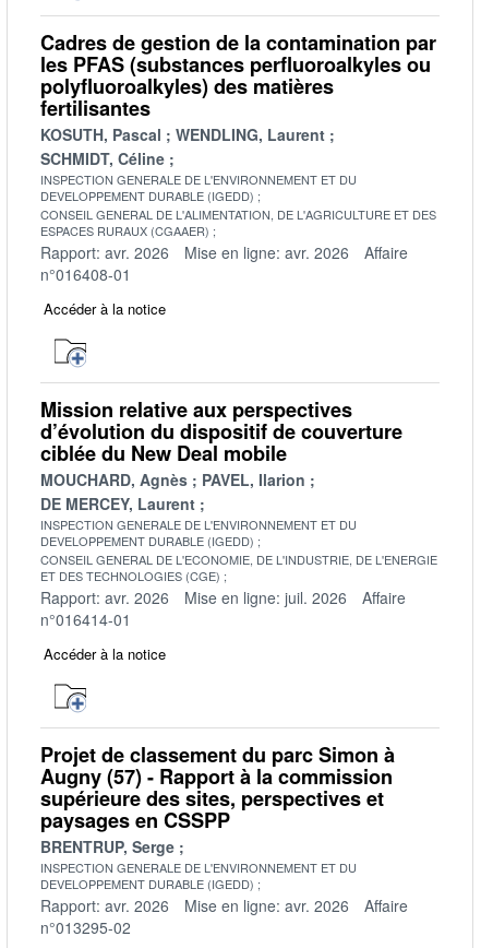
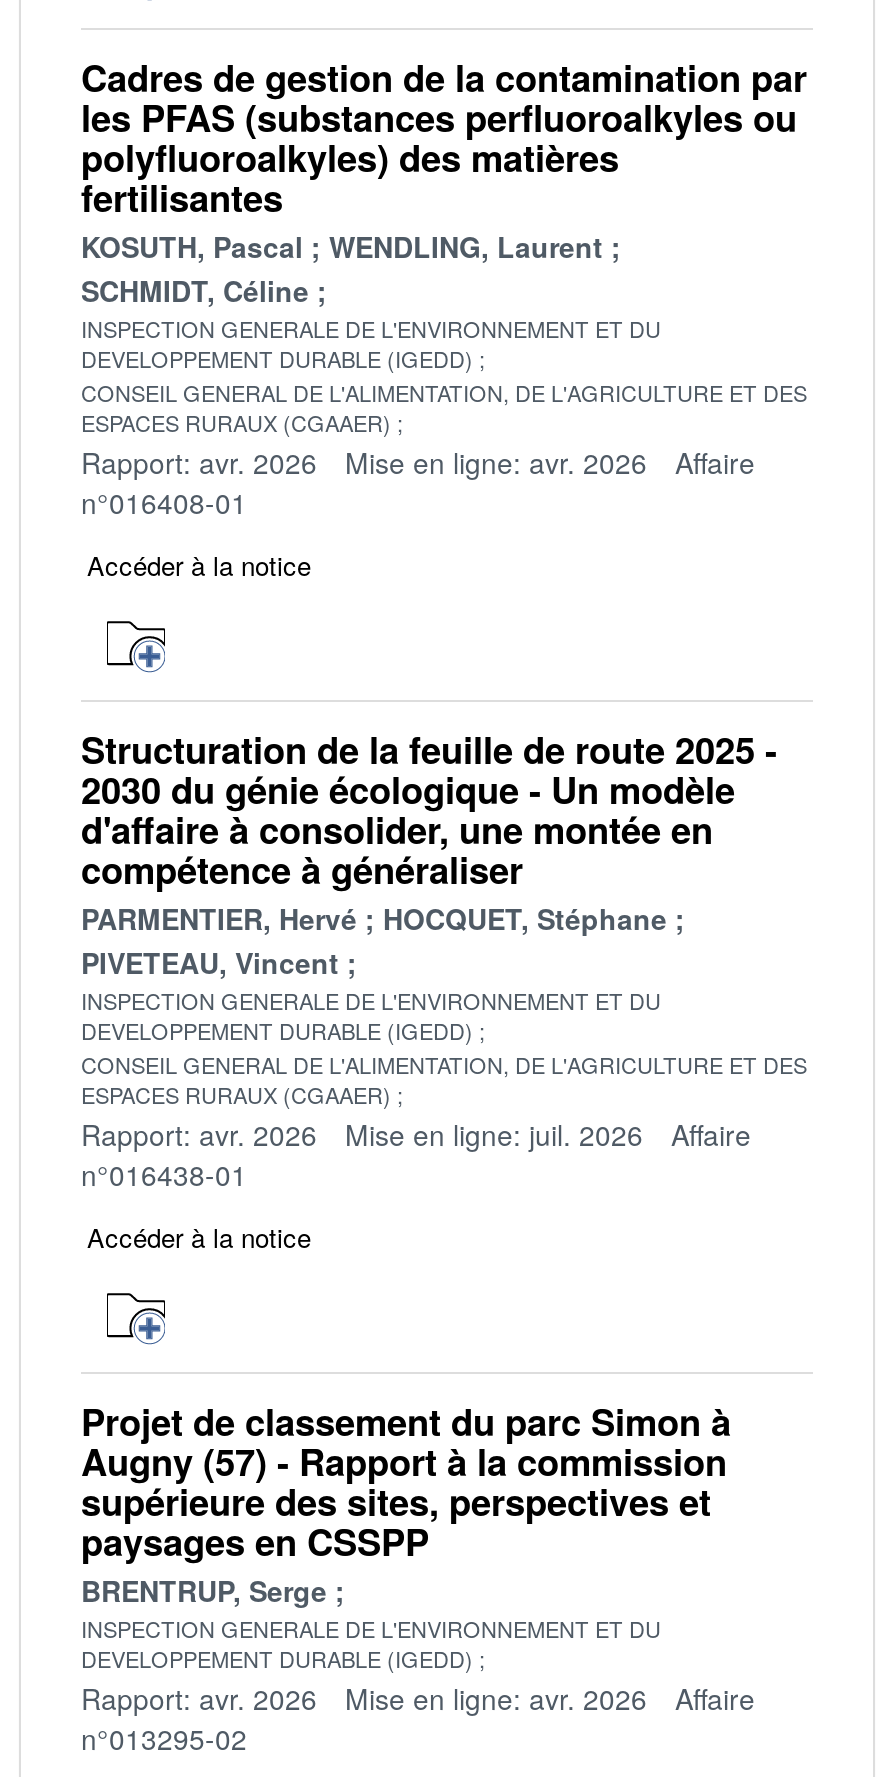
- Mission relative aux perspectives
- d’évolution du dispositif de couverture
- ciblée du New Deal mobile
- MOUCHARD, Agnès
- PAVEL, Ilarion
- DE MERCEY, Laurent
+ Structuration de la feuille de route 2025 -
+ 2030 du génie écologique - Un modèle
+ d'affaire à consolider, une montée en
+ compétence à généraliser
+ PARMENTIER, Hervé
+ HOCQUET, Stéphane
+ PIVETEAU, Vincent

- CONSEIL GENERAL DE L'ECONOMIE, DE L'INDUSTRIE, DE L'ENERGIE
- ET DES TECHNOLOGIES (CGE)
+ CONSEIL GENERAL DE L'ALIMENTATION, DE L'AGRICULTURE ET DES
+ ESPACES RURAUX (CGAAER)

- n°016414-01
+ n°016438-01
